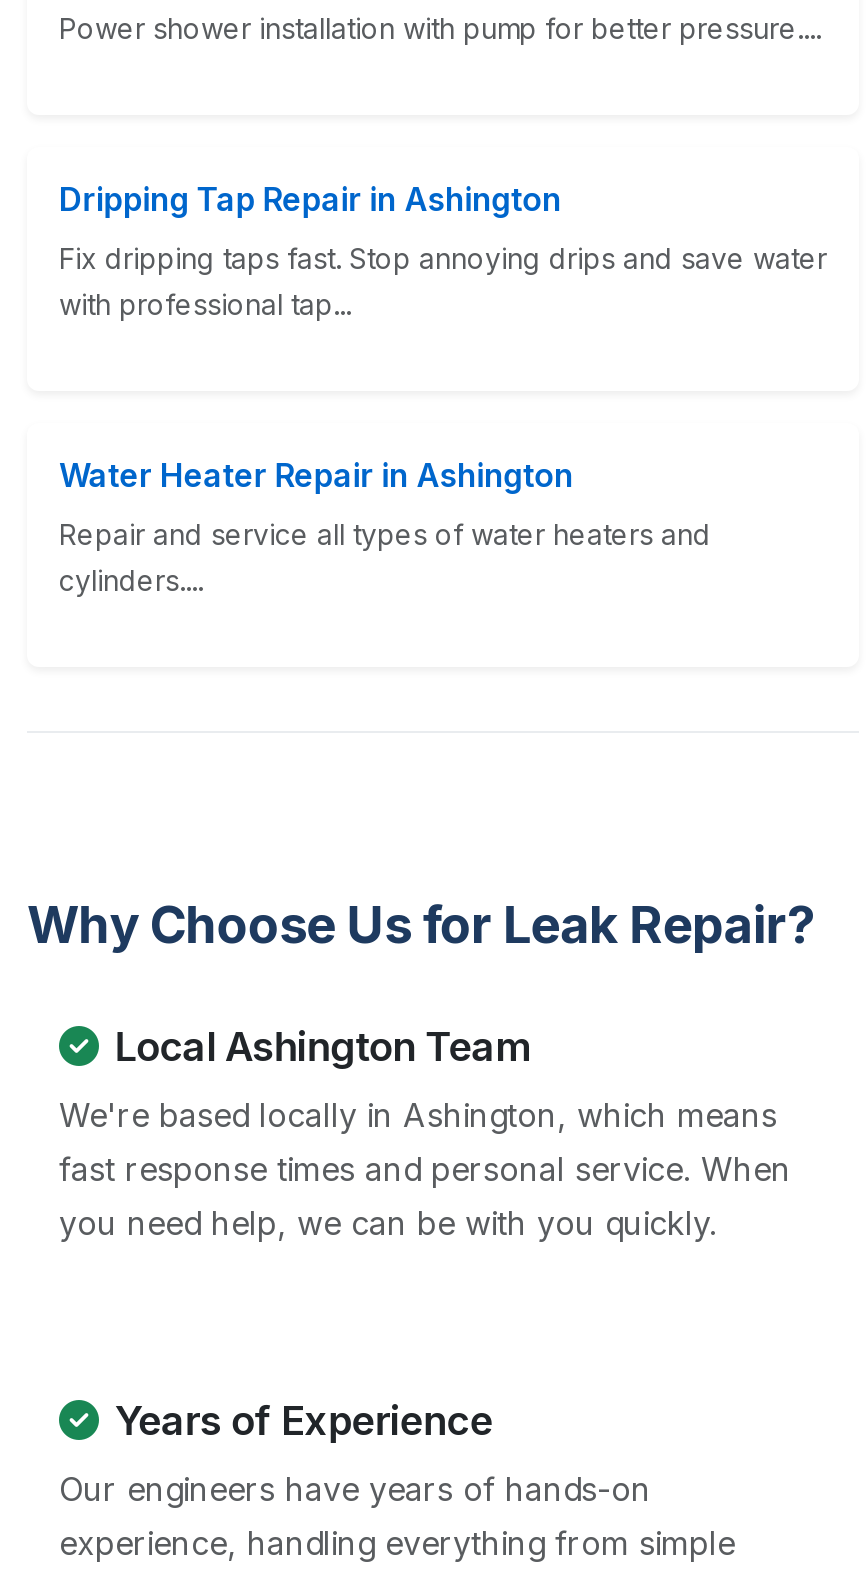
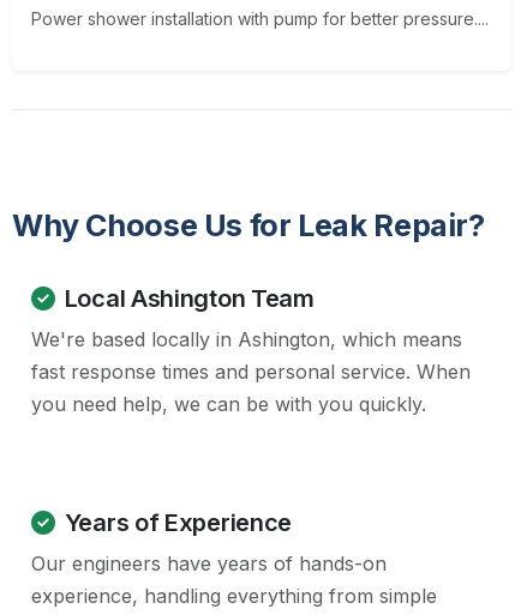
- Dripping Tap Repair in Ashington
- Fix dripping taps fast. Stop annoying drips and save water
- with professional tap...

- Water Heater Repair in Ashington
- Repair and service all types of water heaters and
- cylinders....
